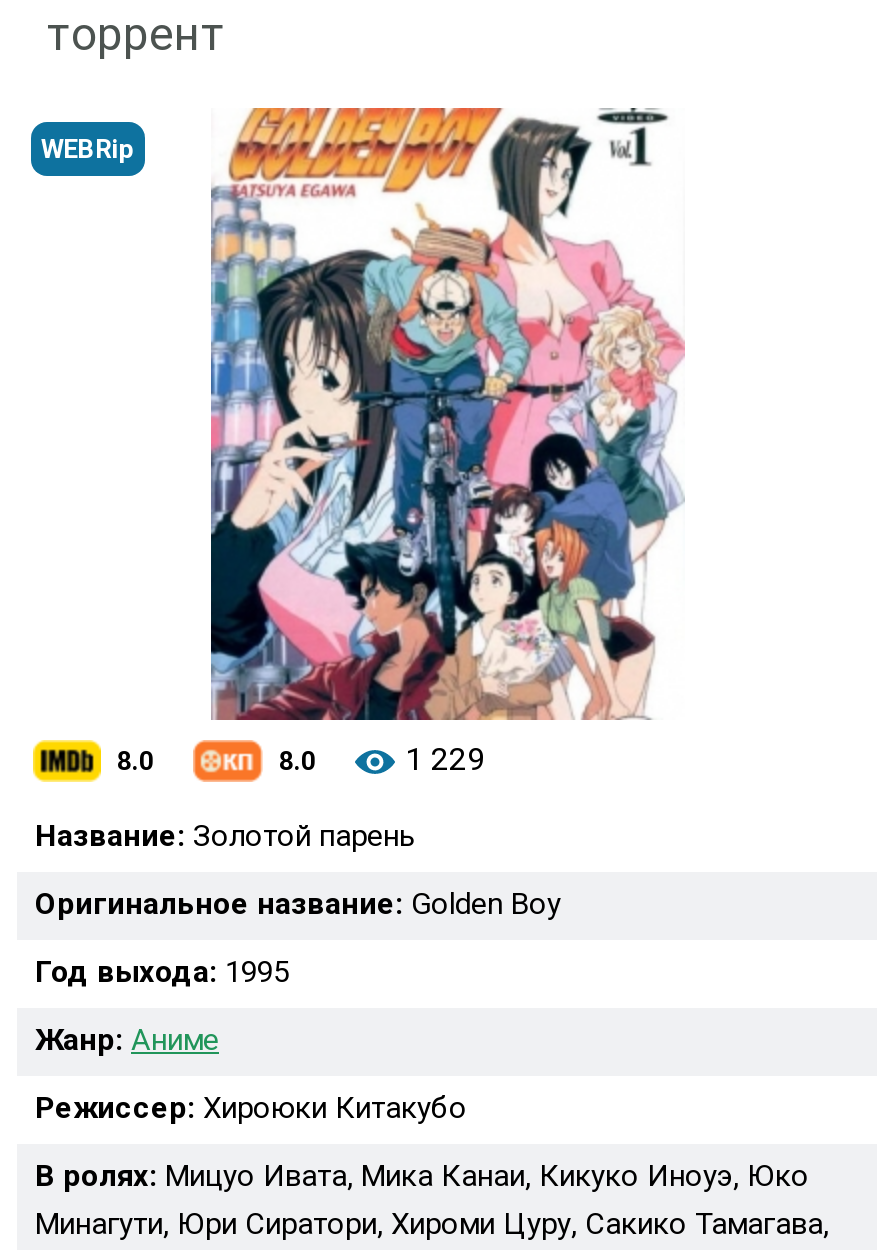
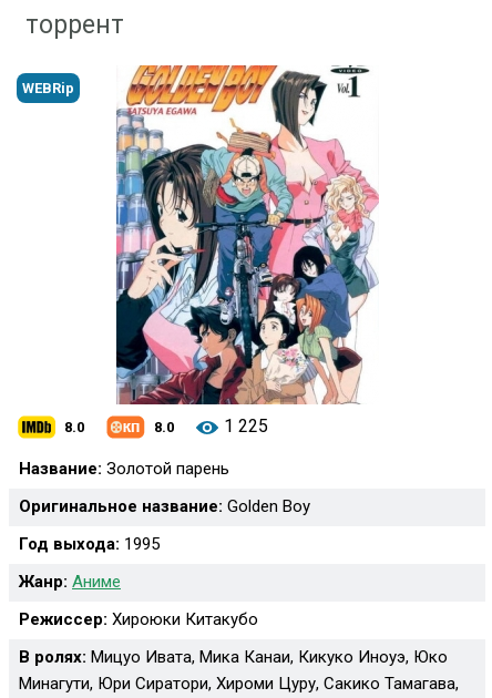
- 1 229
+ 1 225
